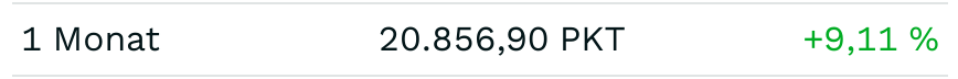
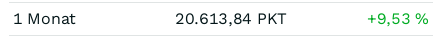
- 20.856,90 PKT
+ 20.613,84 PKT

- +9,11%
+ +9,53%
